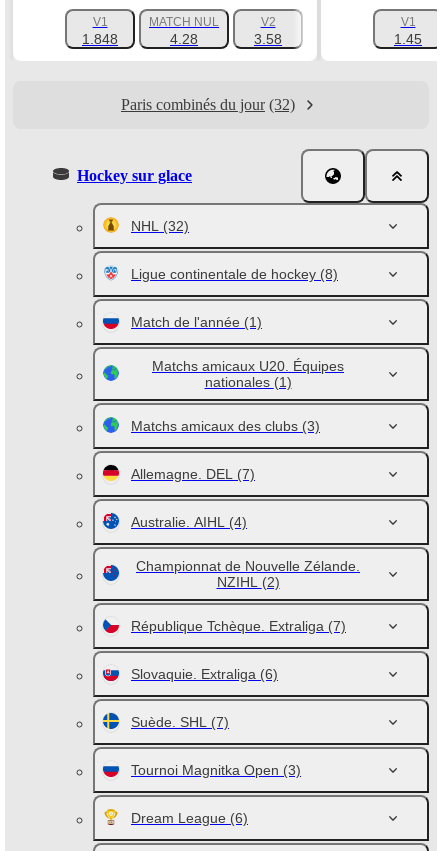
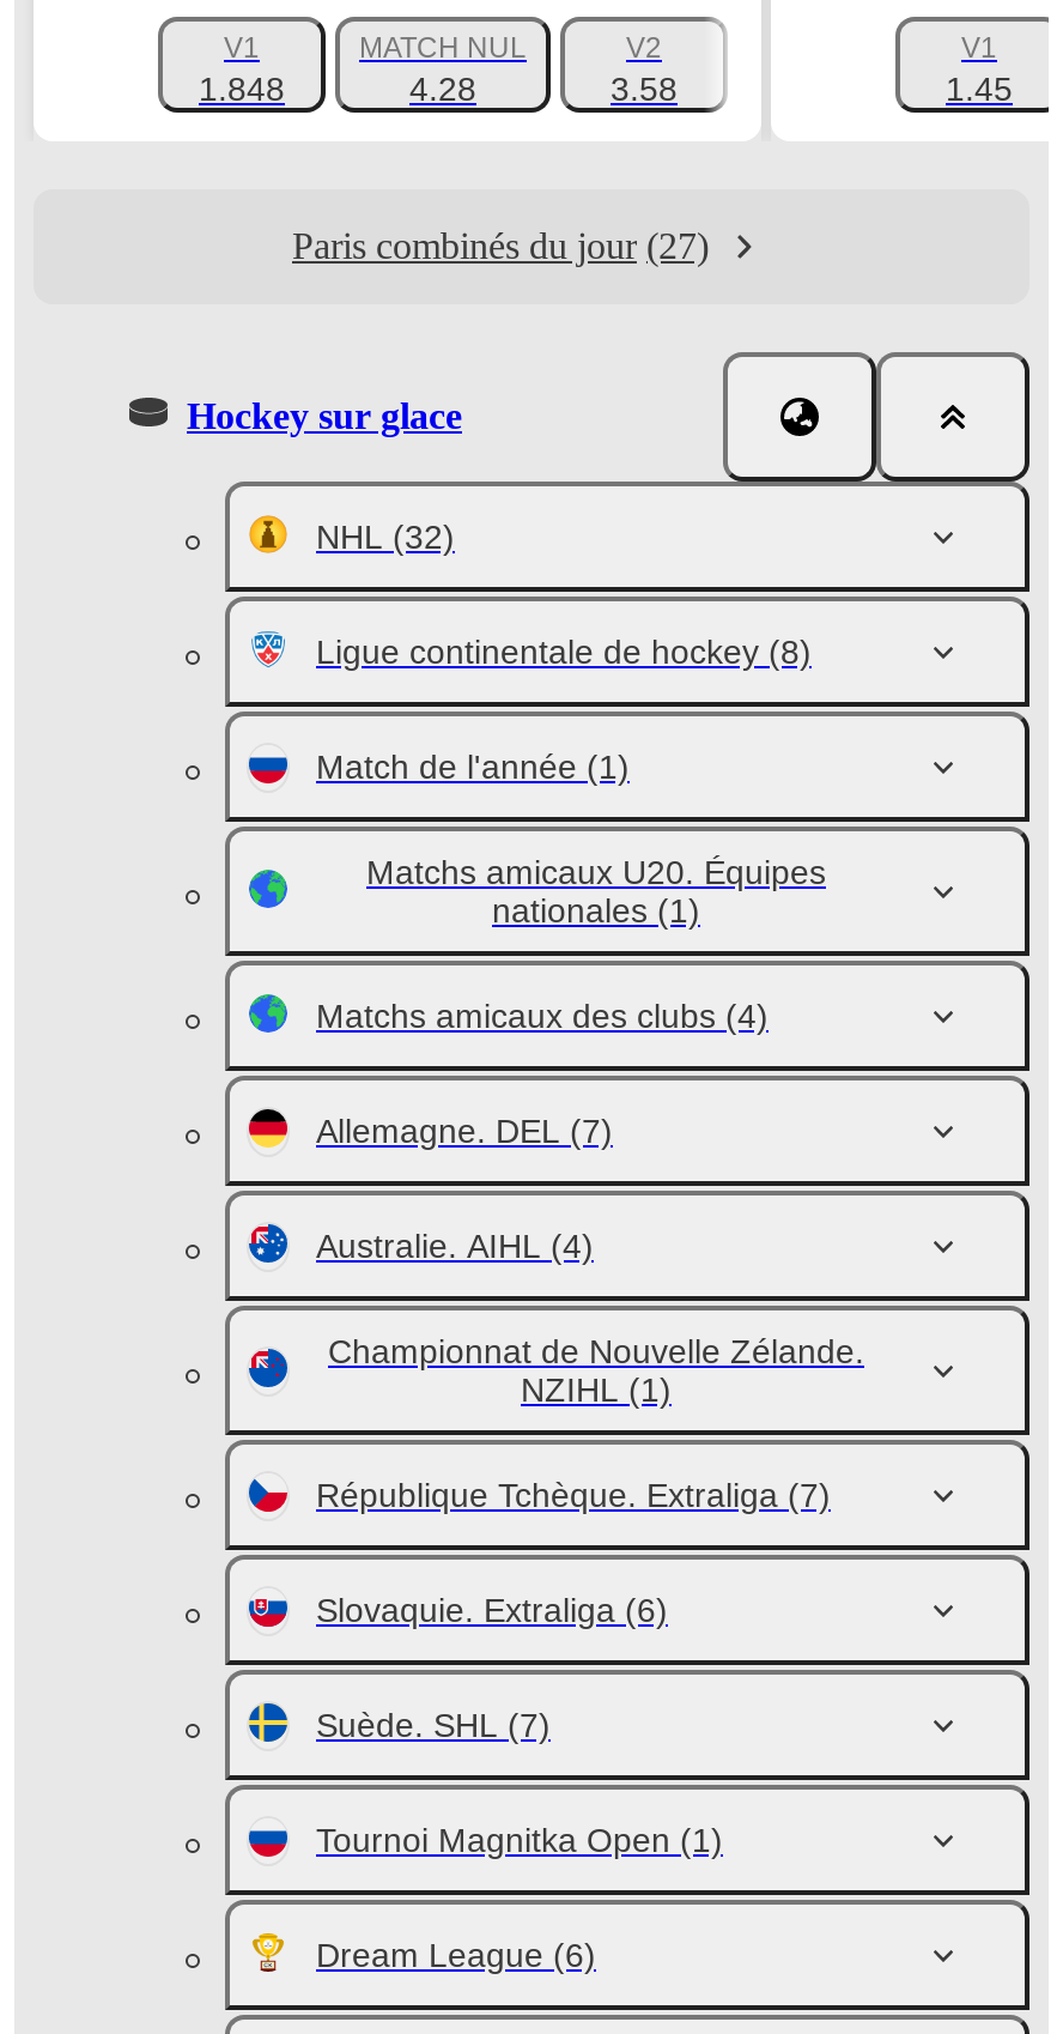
- Paris combinés du jour (32)
+ Paris combinés du jour (27)

- Matchs amicaux des clubs (3)
+ Matchs amicaux des clubs (4)

- NZIHL (2)
+ NZIHL (1)

- Tournoi Magnitka Open (3)
+ Tournoi Magnitka Open (1)
